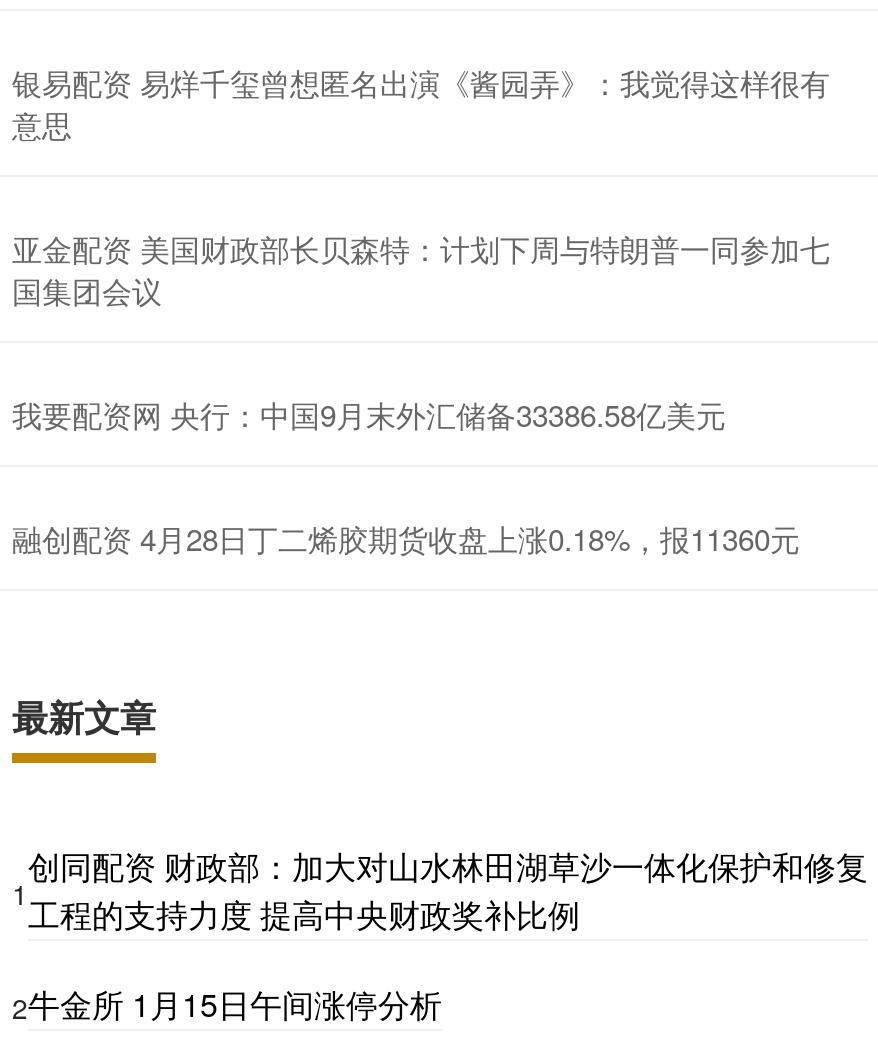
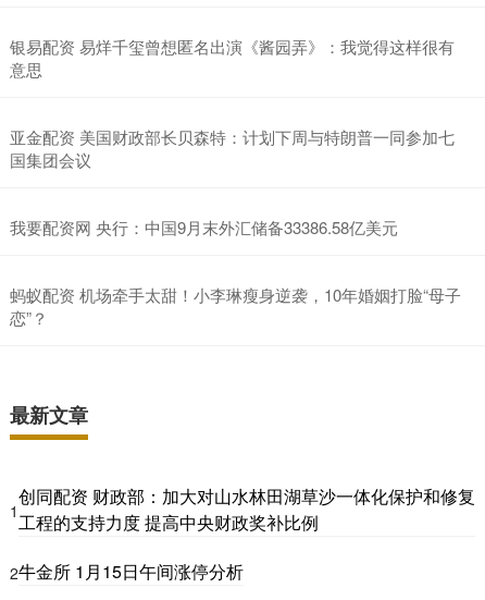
- 融创配资 4月28日丁二烯胶期货收盘上涨0.18%，报11360元
+ 蚂蚁配资 机场牵手太甜！小李琳瘦身逆袭，10年婚姻打脸“母子
+ 恋”？
